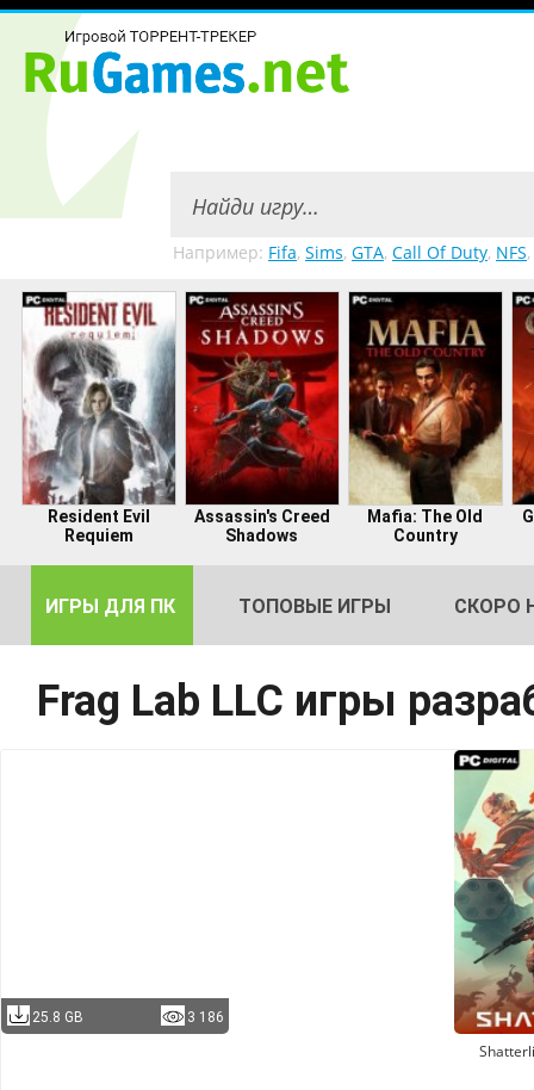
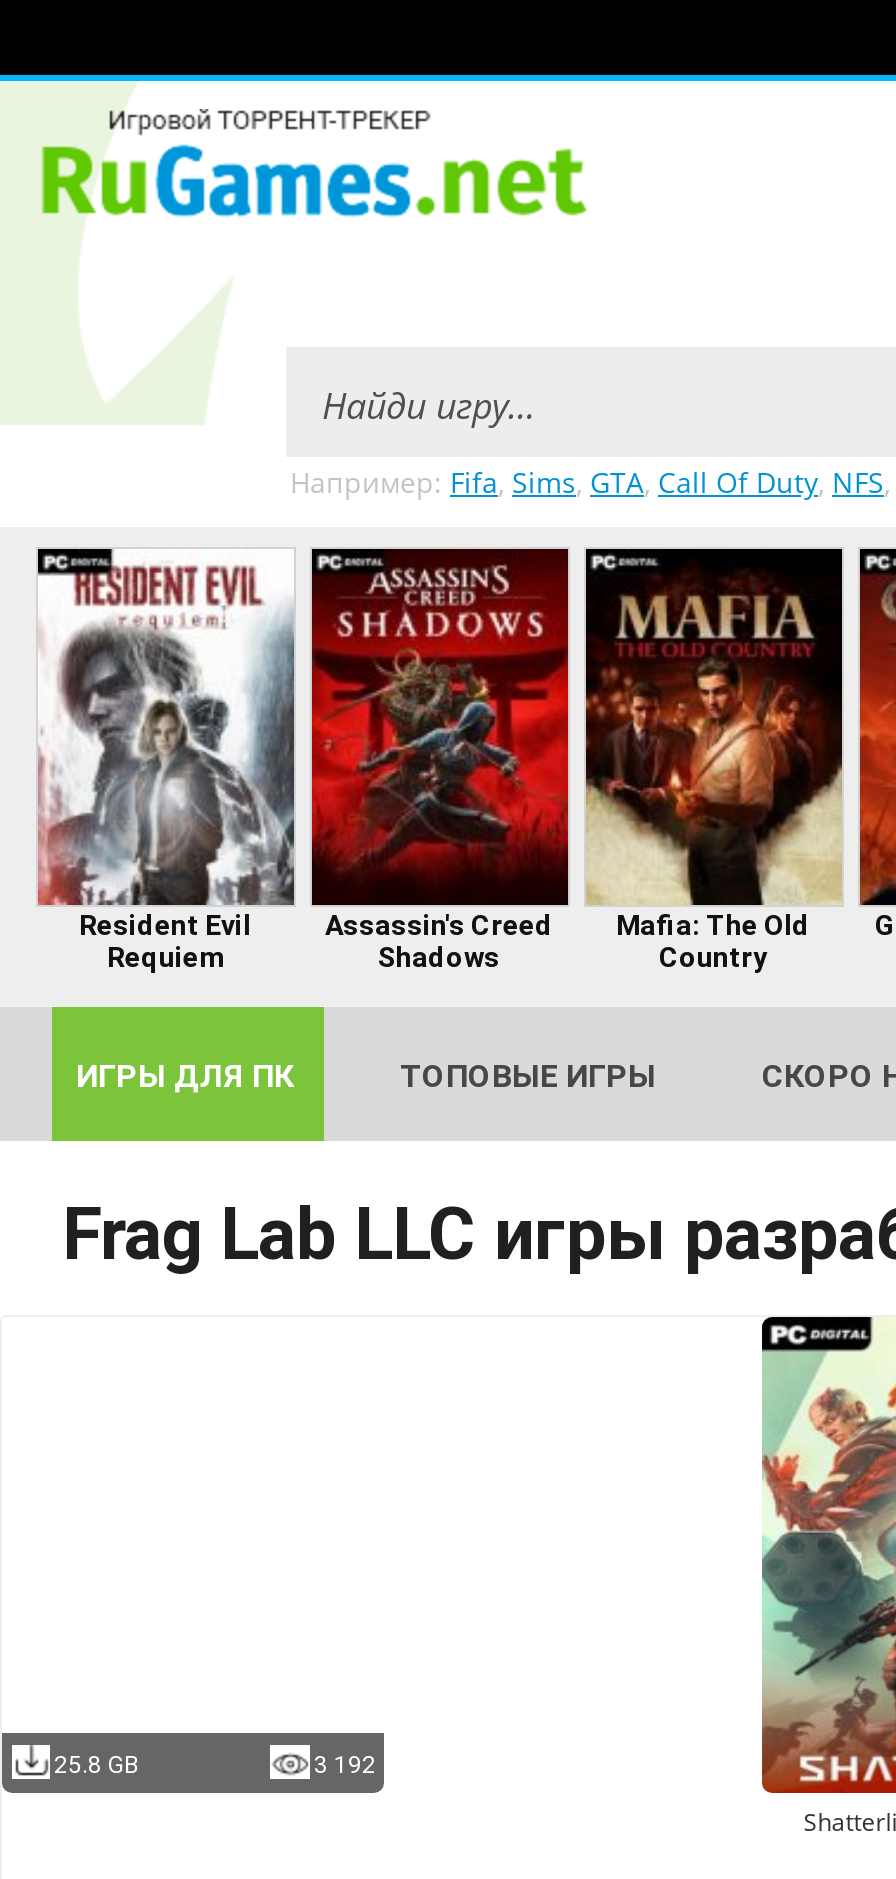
- 3 186
+ 3 192
